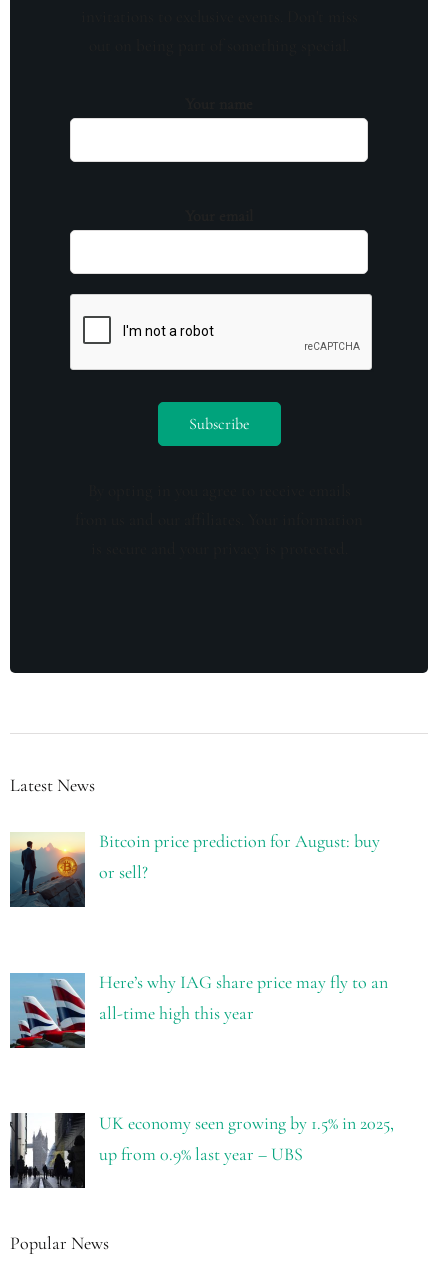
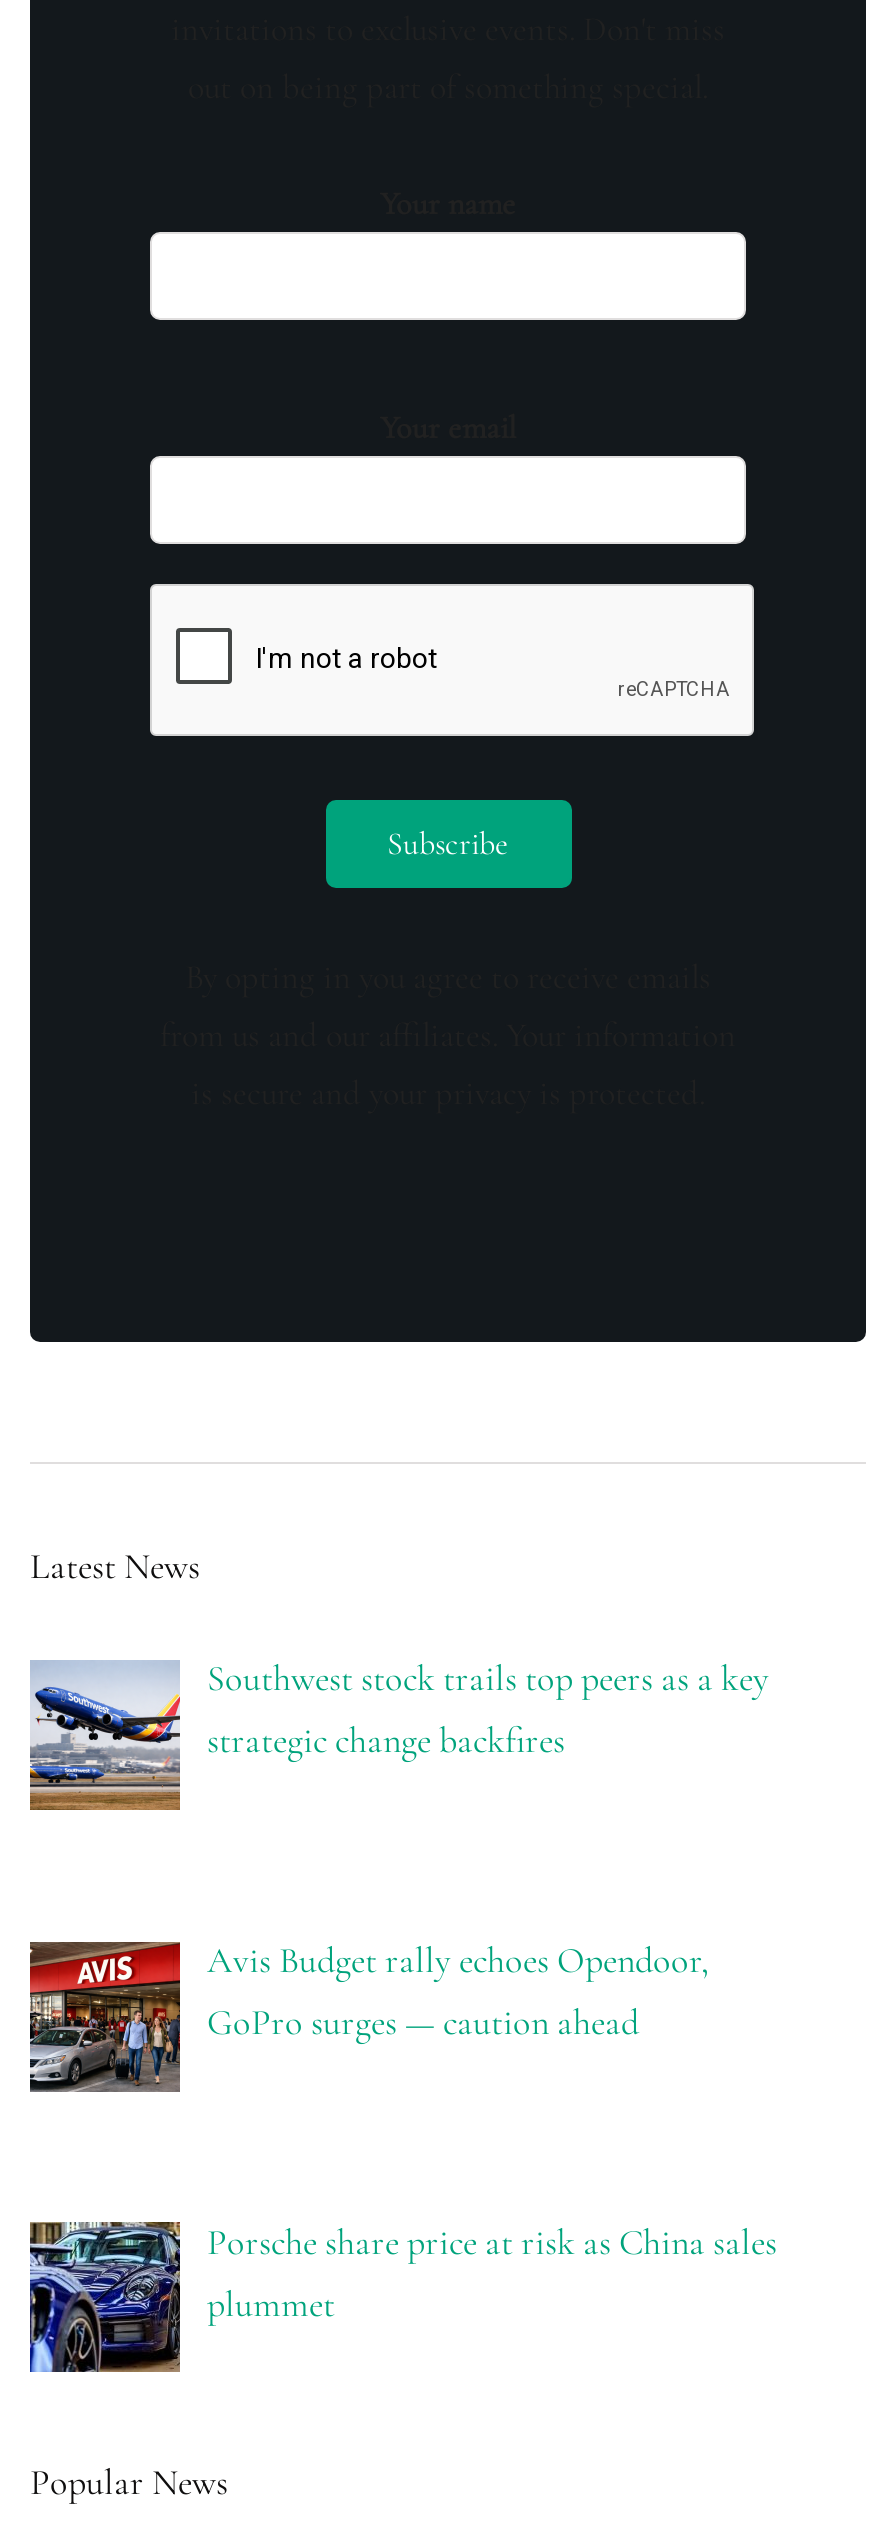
- [image]
- Bitcoin price prediction for August: buy
- or sell?
+ [image]
+ Southwest stock trails top peers as a key
+ strategic change backfires

- [image]
- Here’s why IAG share price may fly to an
- all-time high this year
+ [image]
+ Avis Budget rally echoes Opendoor,
+ GoPro surges — caution ahead

- [image]
- UK economy seen growing by 1.5% in 2025,
- up from 0.9% last year – UBS
+ [image]
+ Porsche share price at risk as China sales
+ plummet
